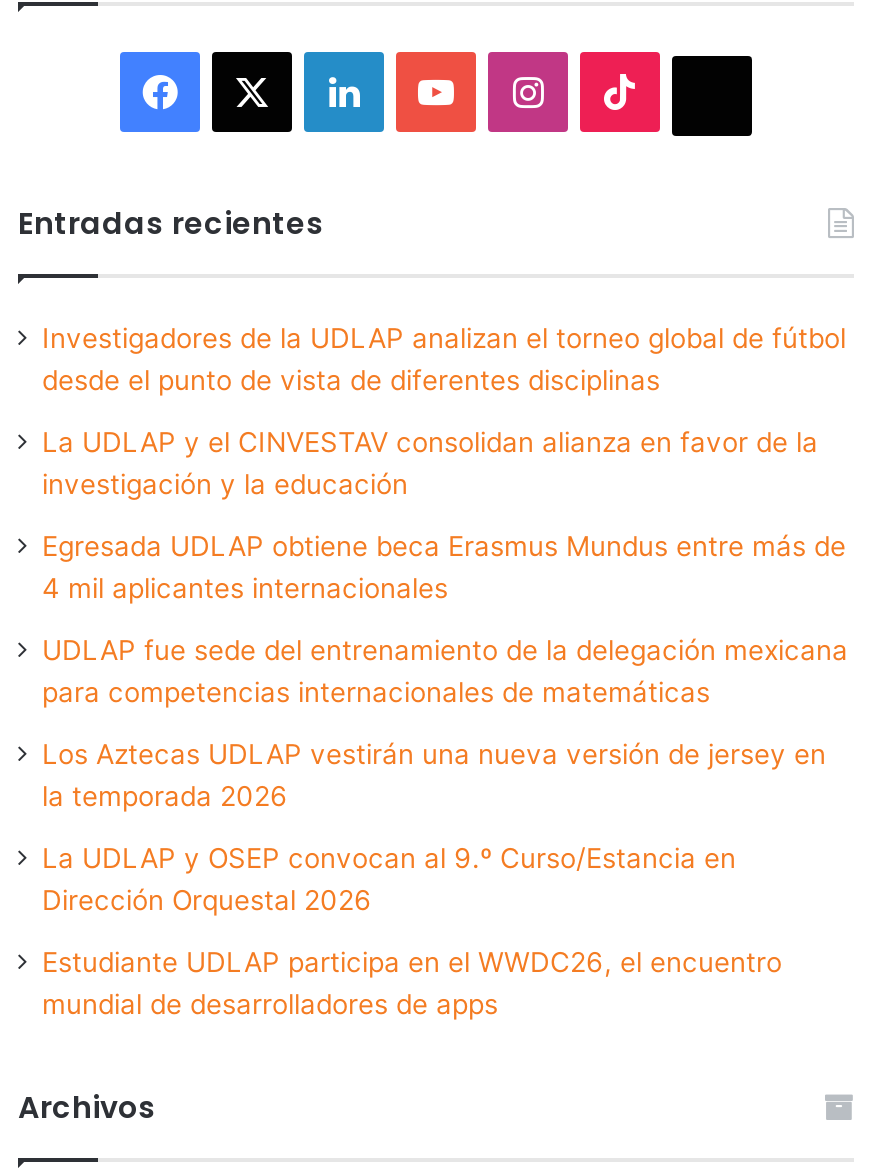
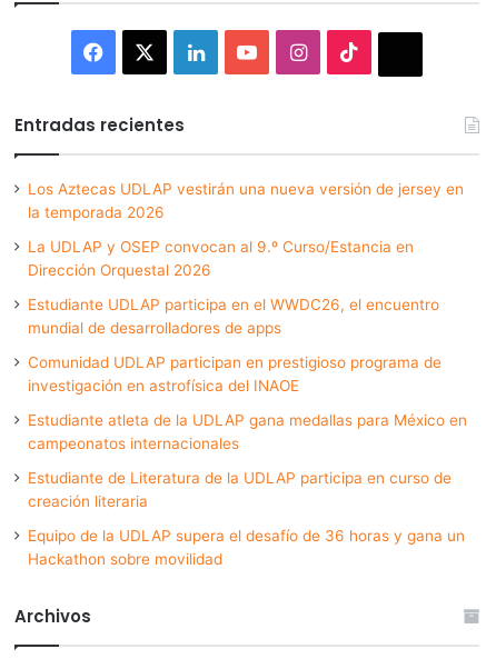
- Investigadores de la UDLAP analizan el torneo global de fútbol
- desde el punto de vista de diferentes disciplinas
- La UDLAP y el CINVESTAV consolidan alianza en favor de la
- investigación y la educación
- Egresada UDLAP obtiene beca Erasmus Mundus entre más de
- 4 mil aplicantes internacionales
- UDLAP fue sede del entrenamiento de la delegación mexicana
- para competencias internacionales de matemáticas

moved up: Los Aztecas UDLAP vestirán una nueva versión de jersey en | la temporada 2026 | La UDLAP y OSEP convocan al 9.º Curso/Estancia en | Dirección Orquestal 2026 | Estudiante UDLAP participa en el WWDC26, el encuentro | mundial de desarrolladores de apps

+ Comunidad UDLAP participan en prestigioso programa de
+ investigación en astrofísica del INAOE
+ Estudiante atleta de la UDLAP gana medallas para México en
+ campeonatos internacionales
+ Estudiante de Literatura de la UDLAP participa en curso de
+ creación literaria
+ Equipo de la UDLAP supera el desafío de 36 horas y gana un
+ Hackathon sobre movilidad
